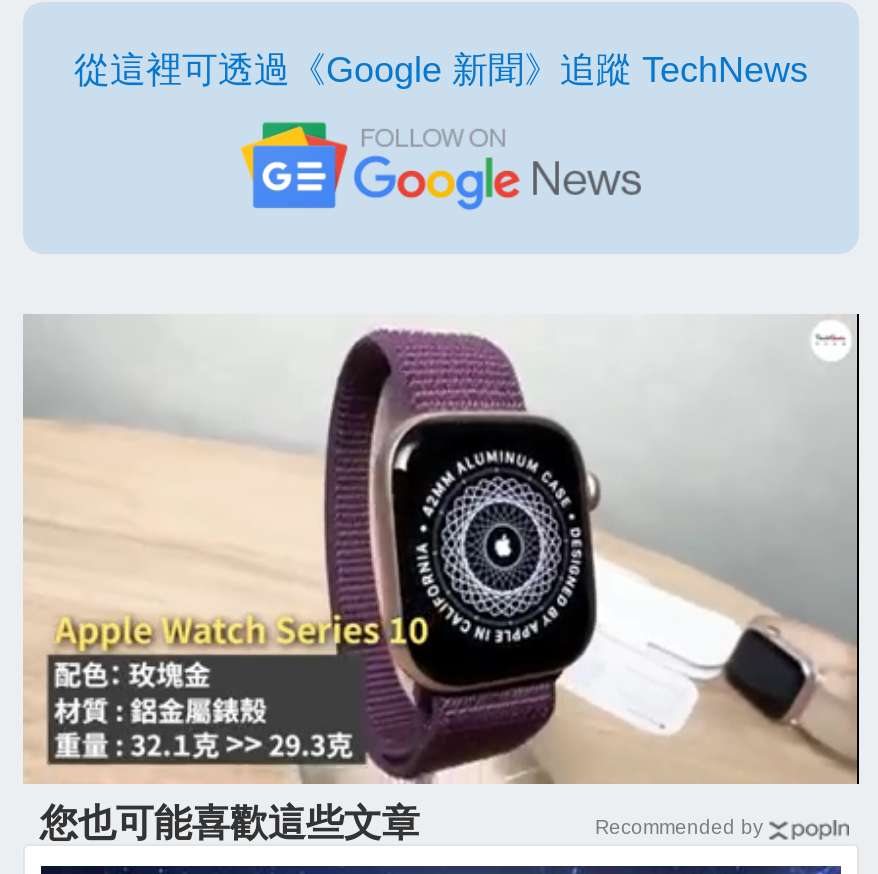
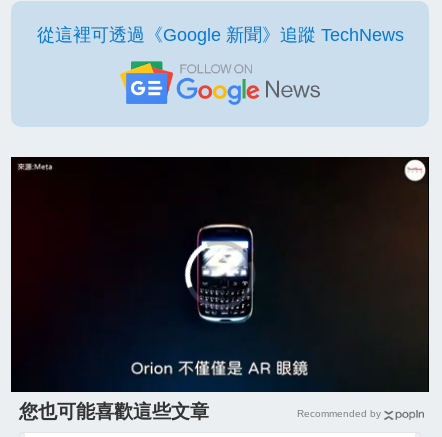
- [image]
+ [image]
